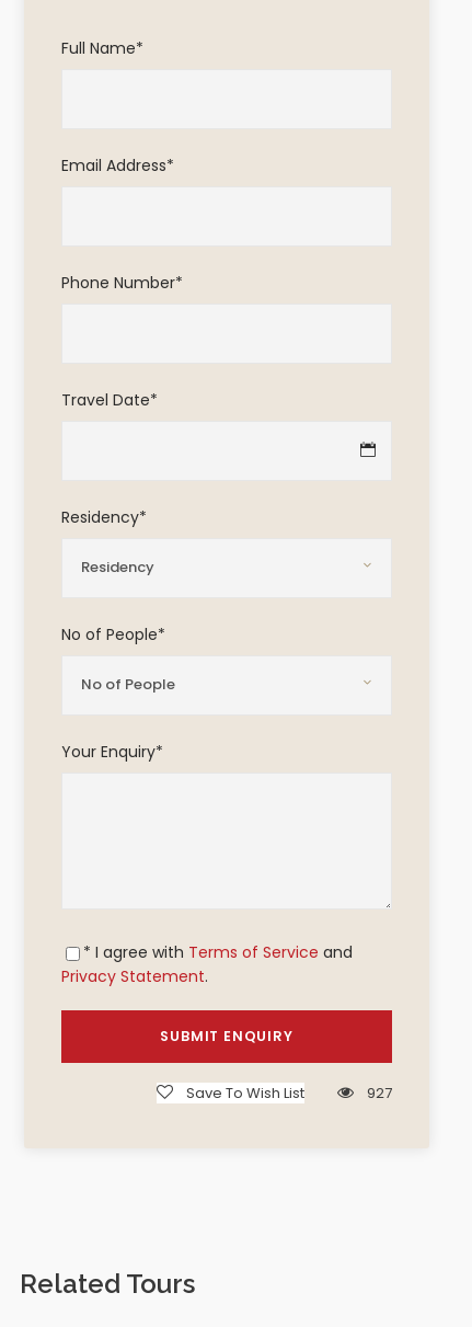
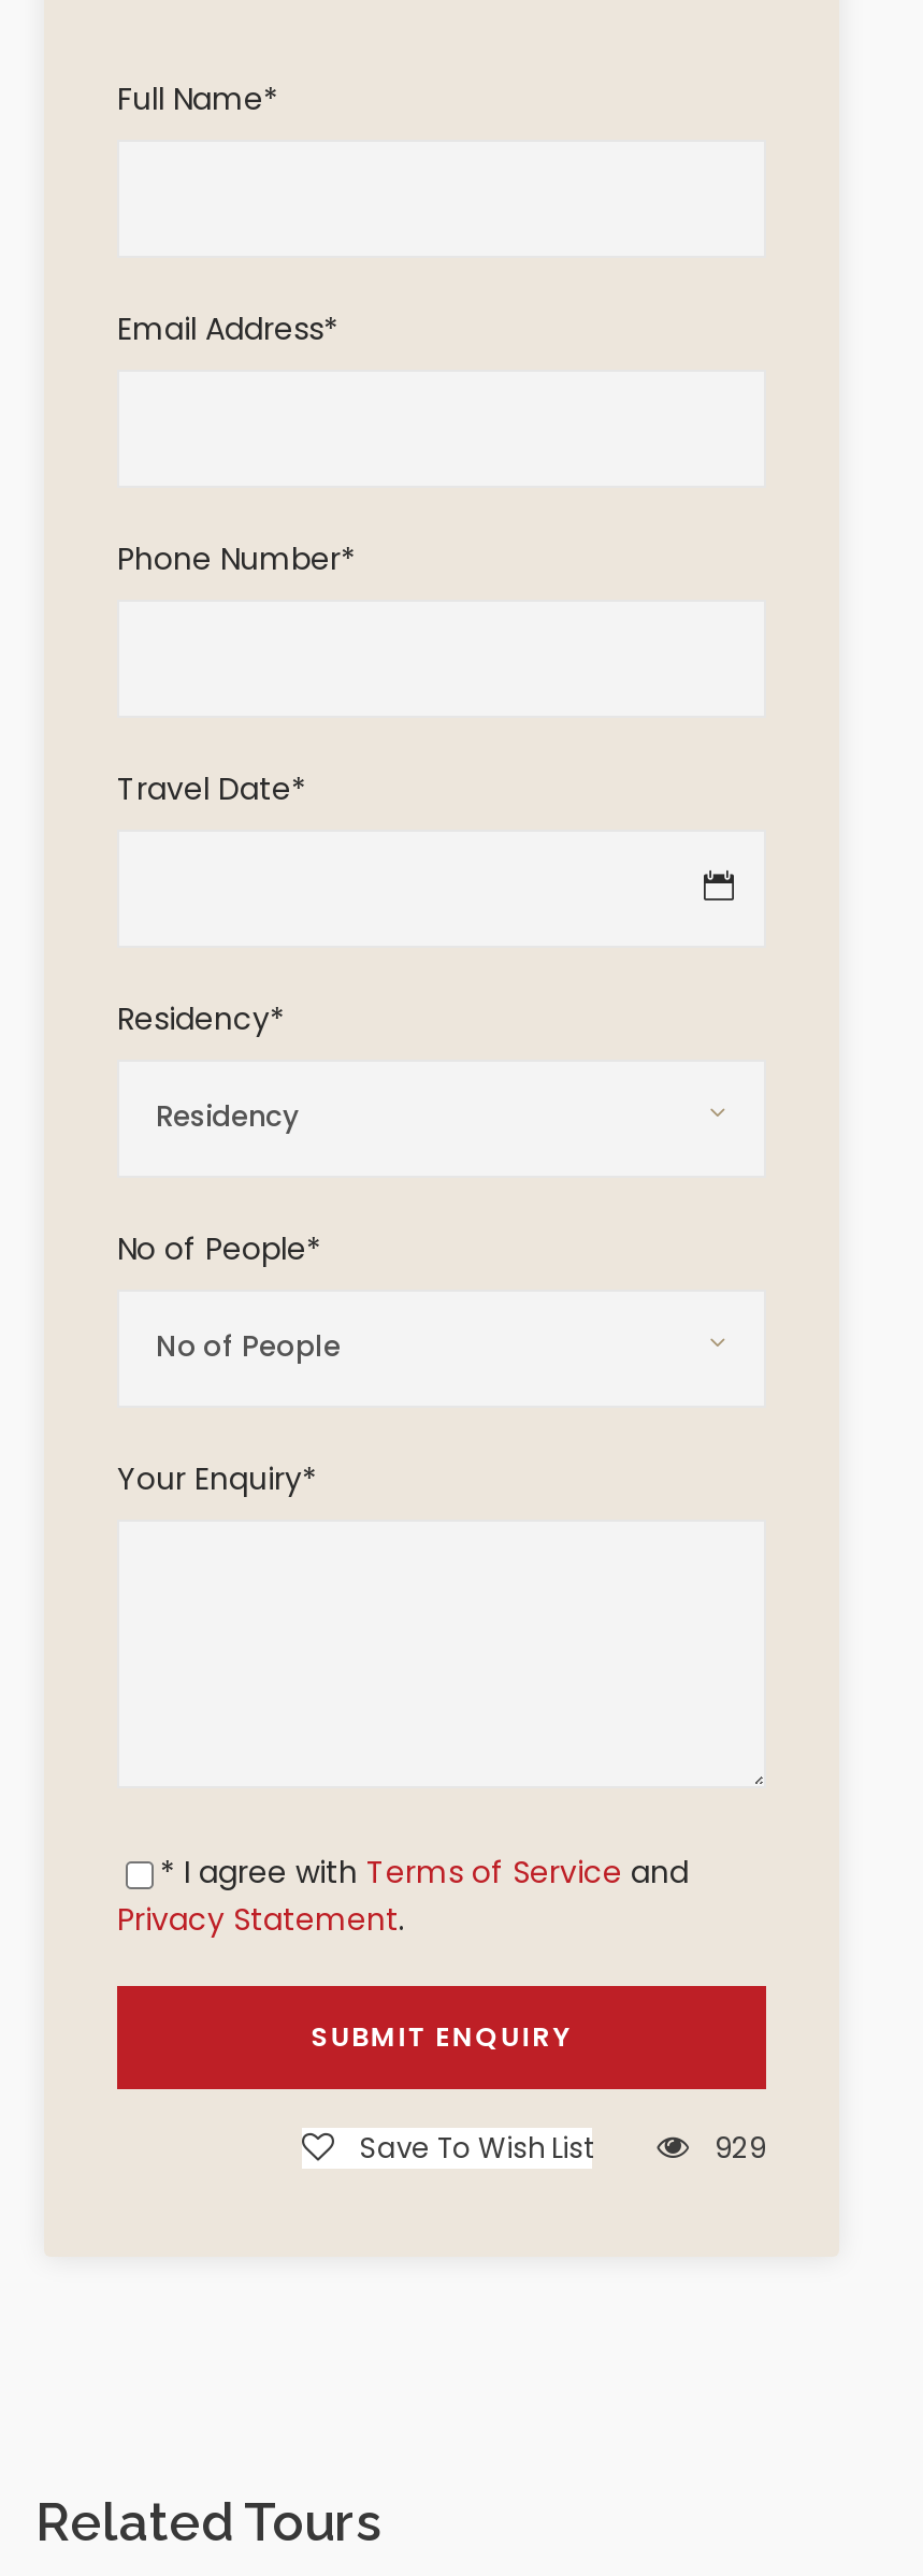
- 927
+ 929
